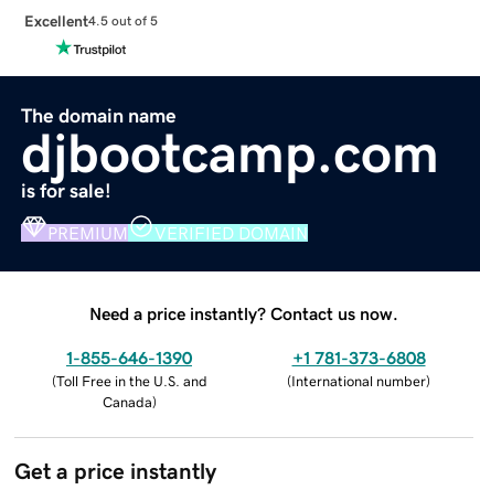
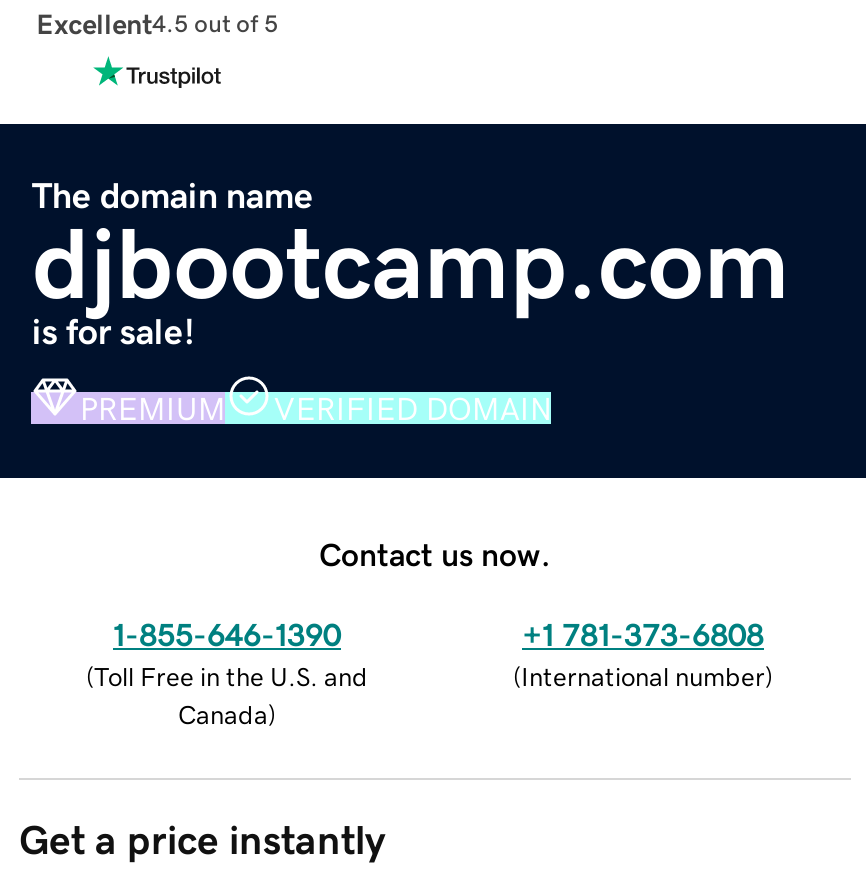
- Need a price instantly? Contact us now.
+ Contact us now.
